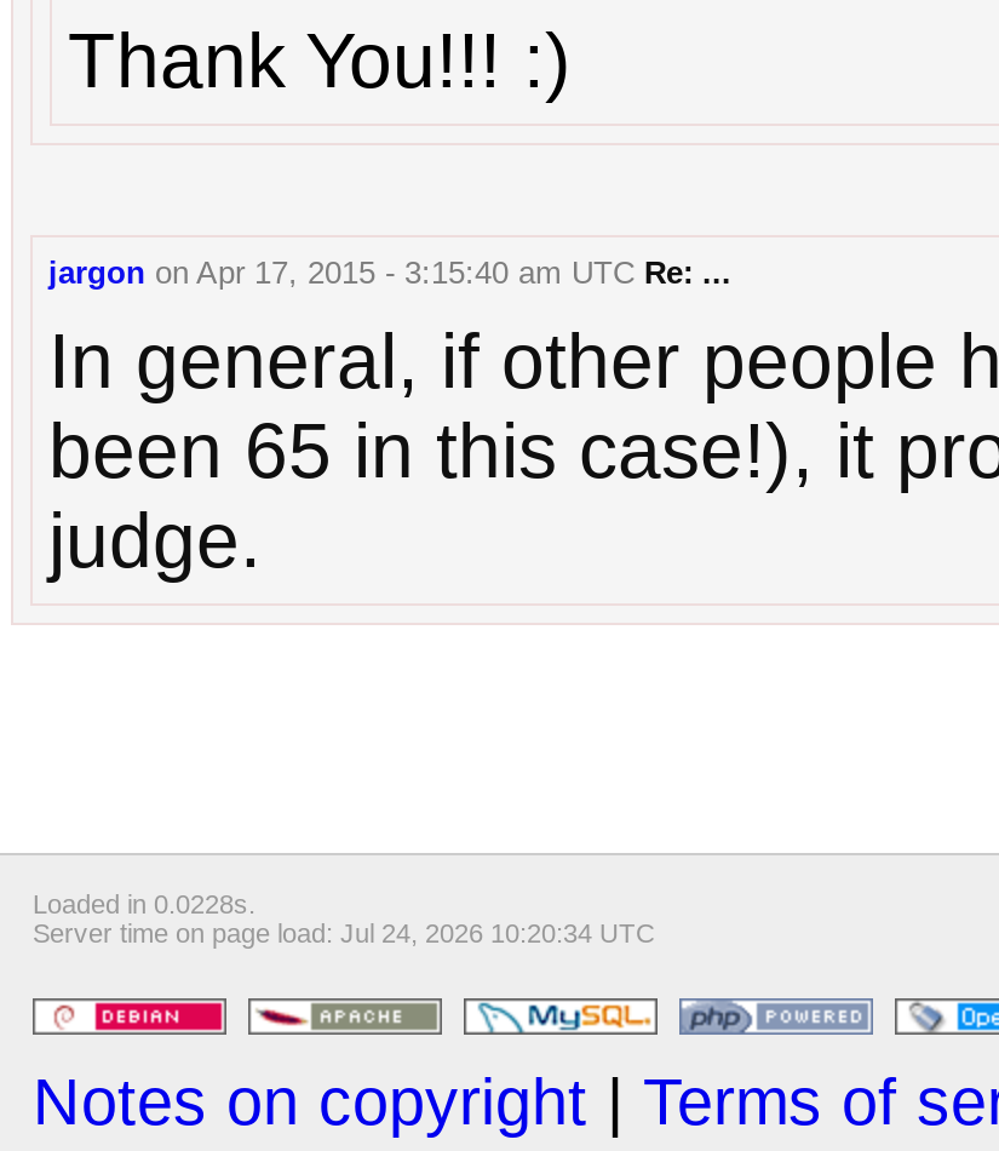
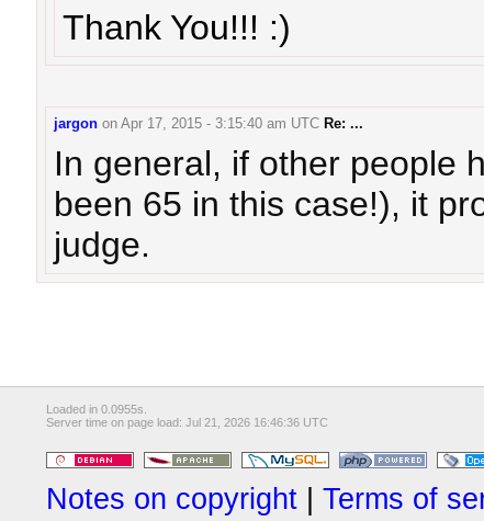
- Loaded in 0.0228s.
+ Loaded in 0.0955s.

- Server time on page load: Jul 24, 2026 10:20:34 UTC
+ Server time on page load: Jul 21, 2026 16:46:36 UTC
